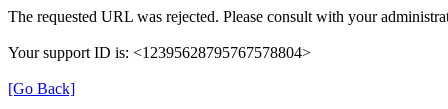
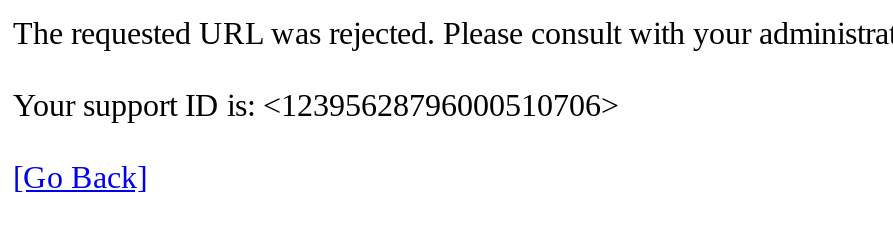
- Your support ID is: <12395628795767578804>
+ Your support ID is: <12395628796000510706>
